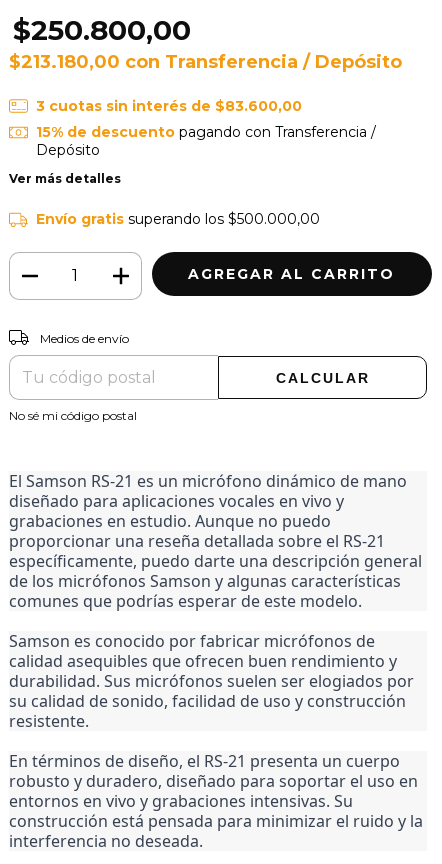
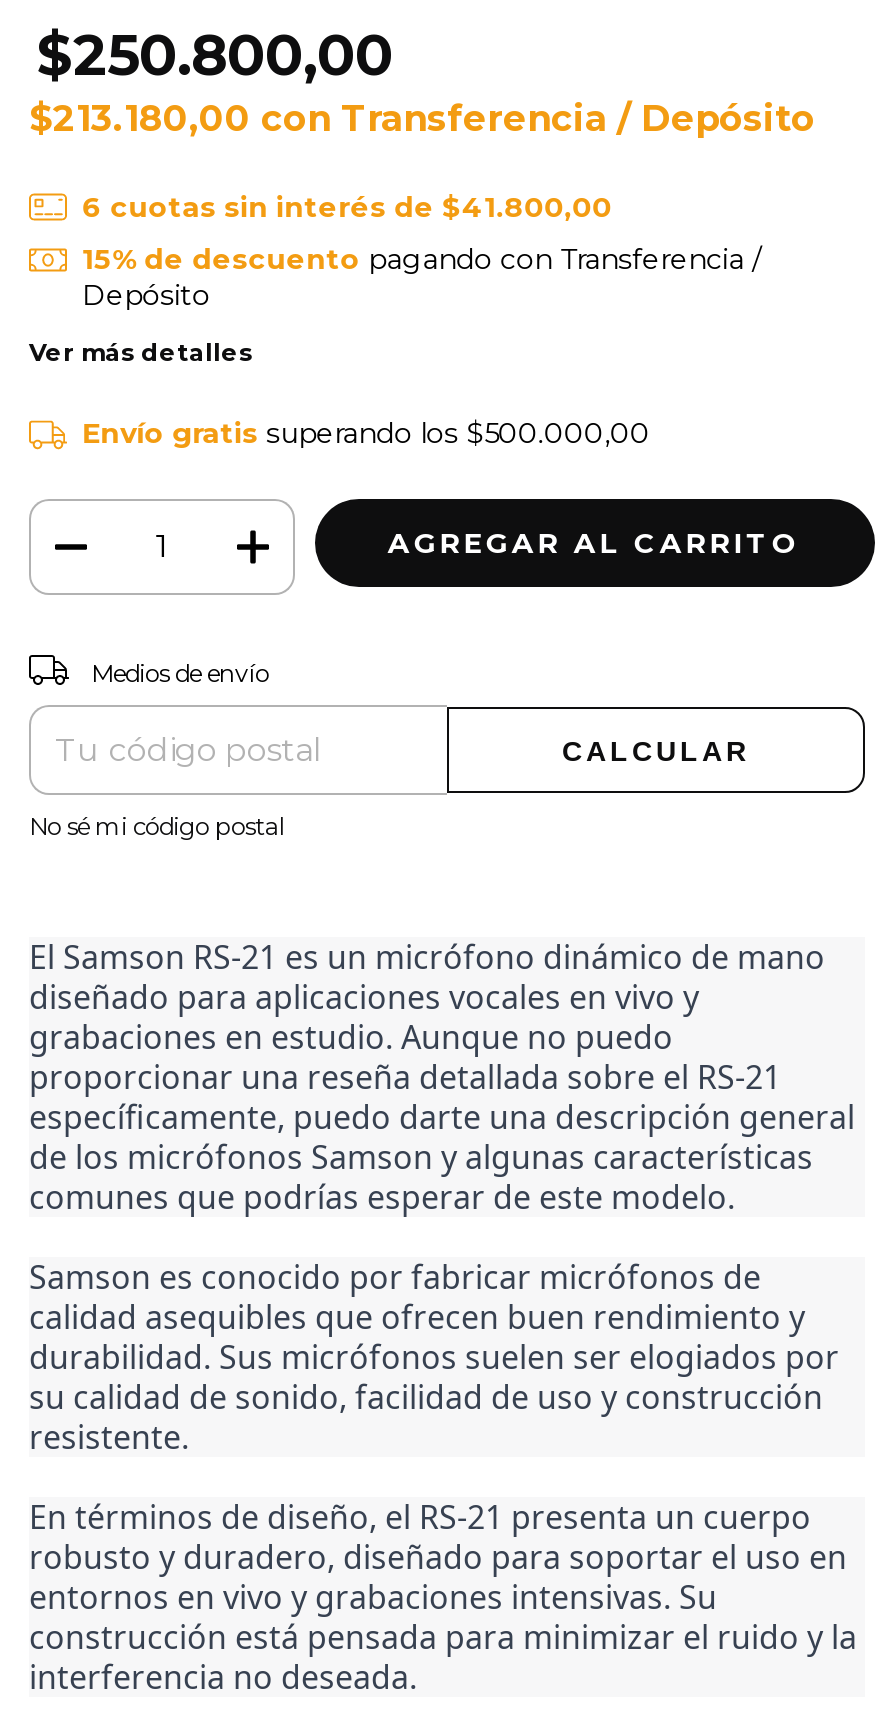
- 3 cuotas sin interés de $83.600,00
+ 6 cuotas sin interés de $41.800,00
